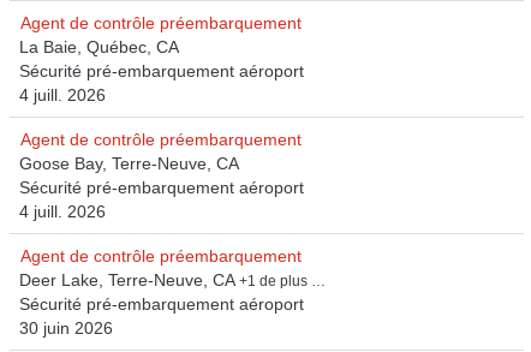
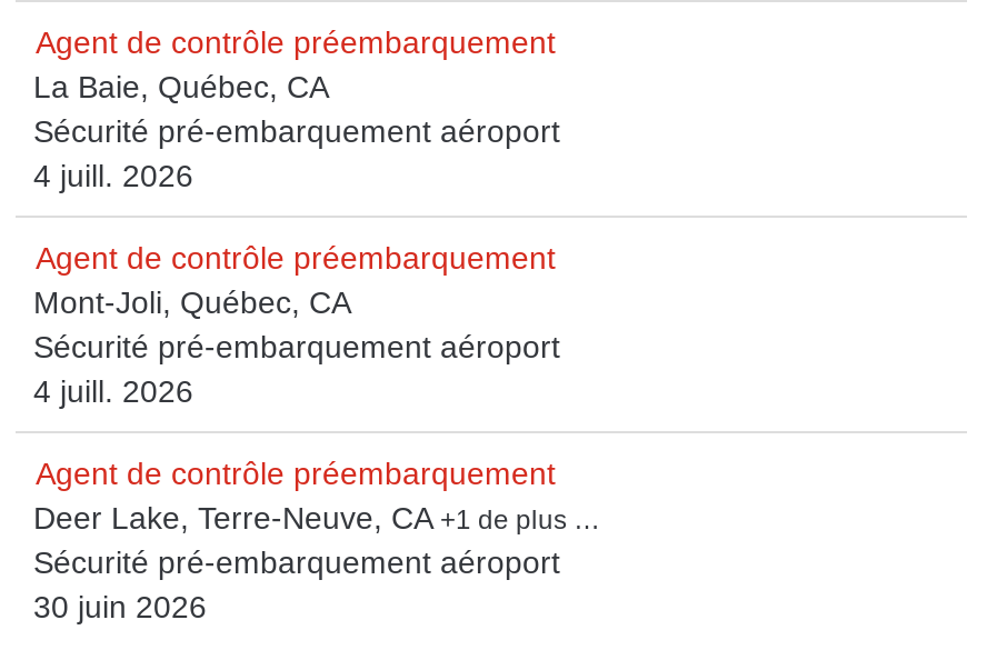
- Goose Bay, Terre-Neuve, CA
+ Mont-Joli, Québec, CA
